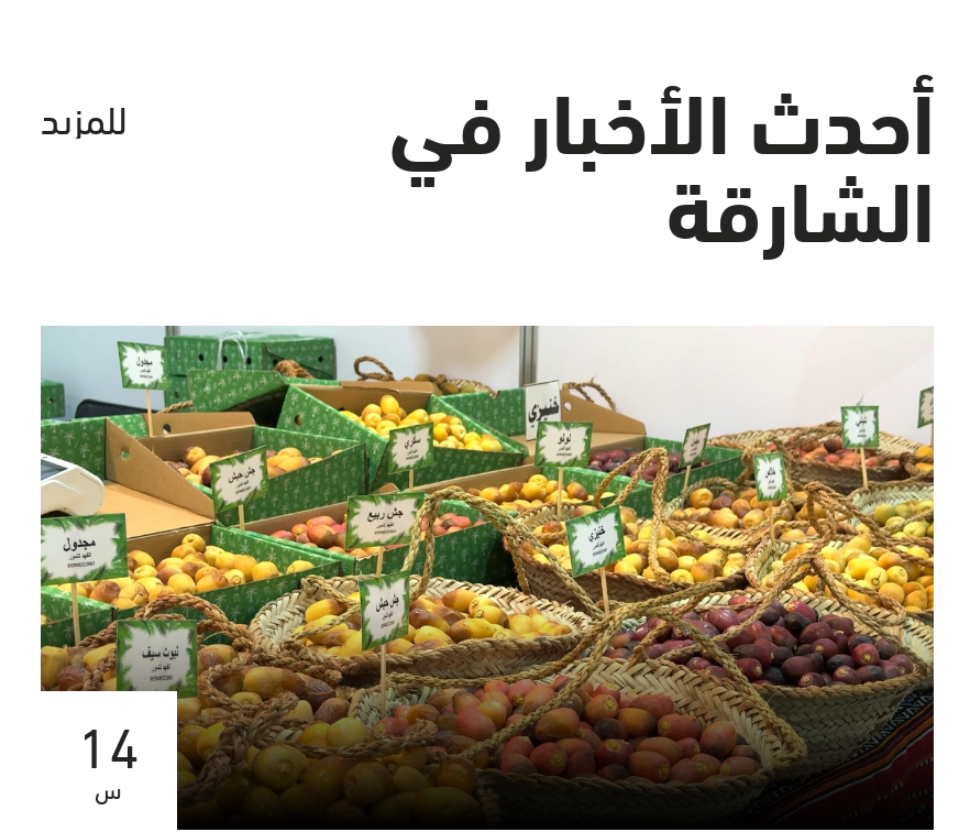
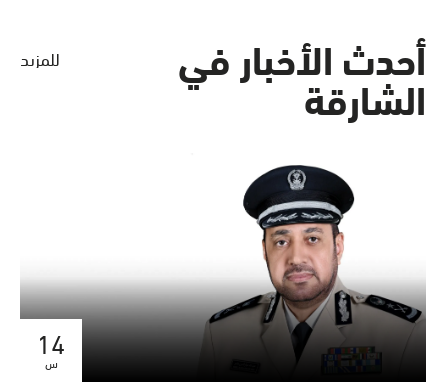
- [image]
+ [image]
